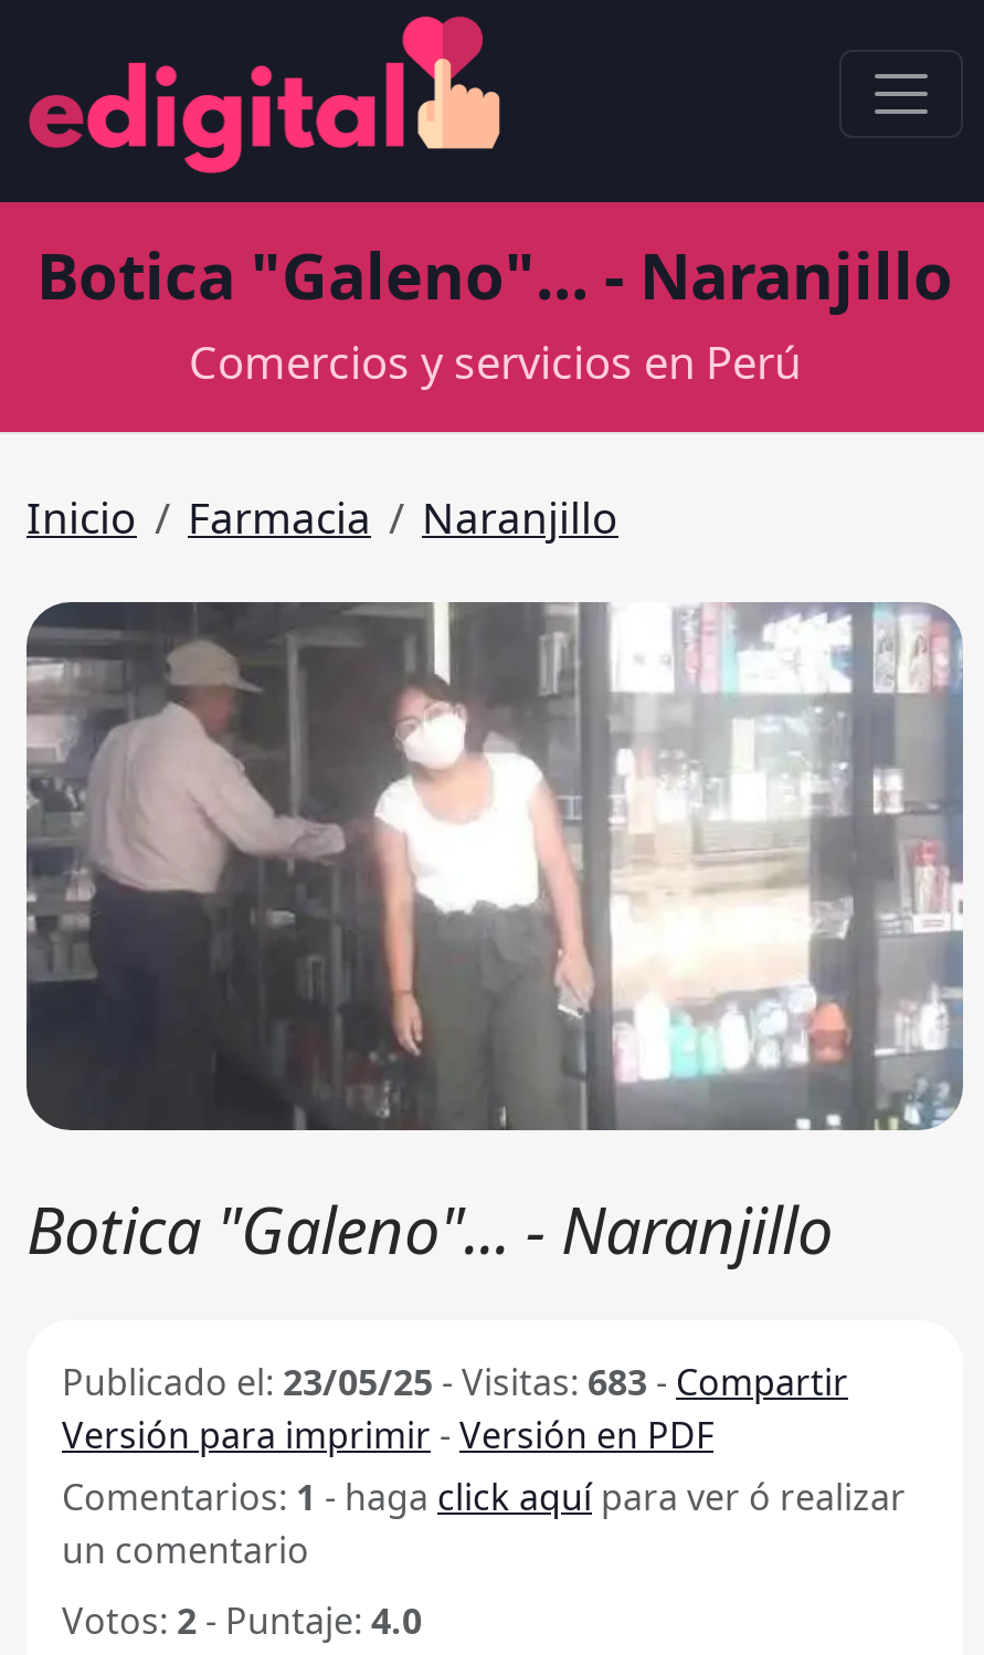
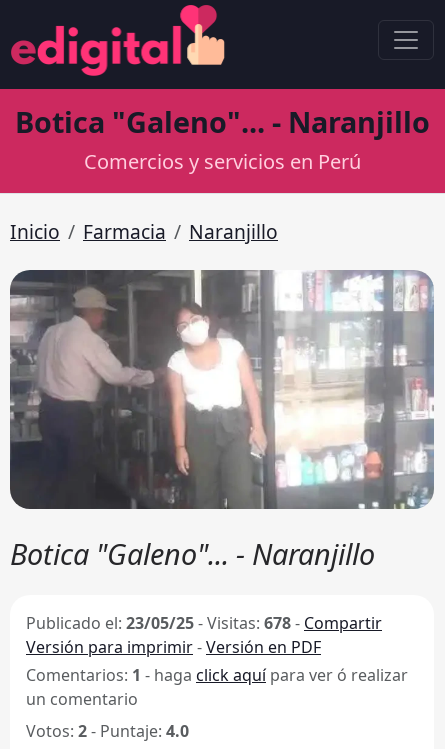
- Publicado el: 23/05/25 - Visitas: 683 - Compartir
+ Publicado el: 23/05/25 - Visitas: 678 - Compartir
